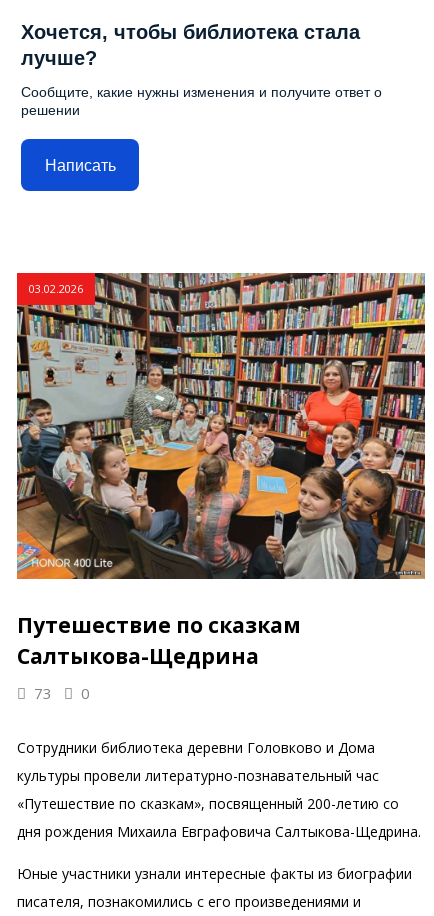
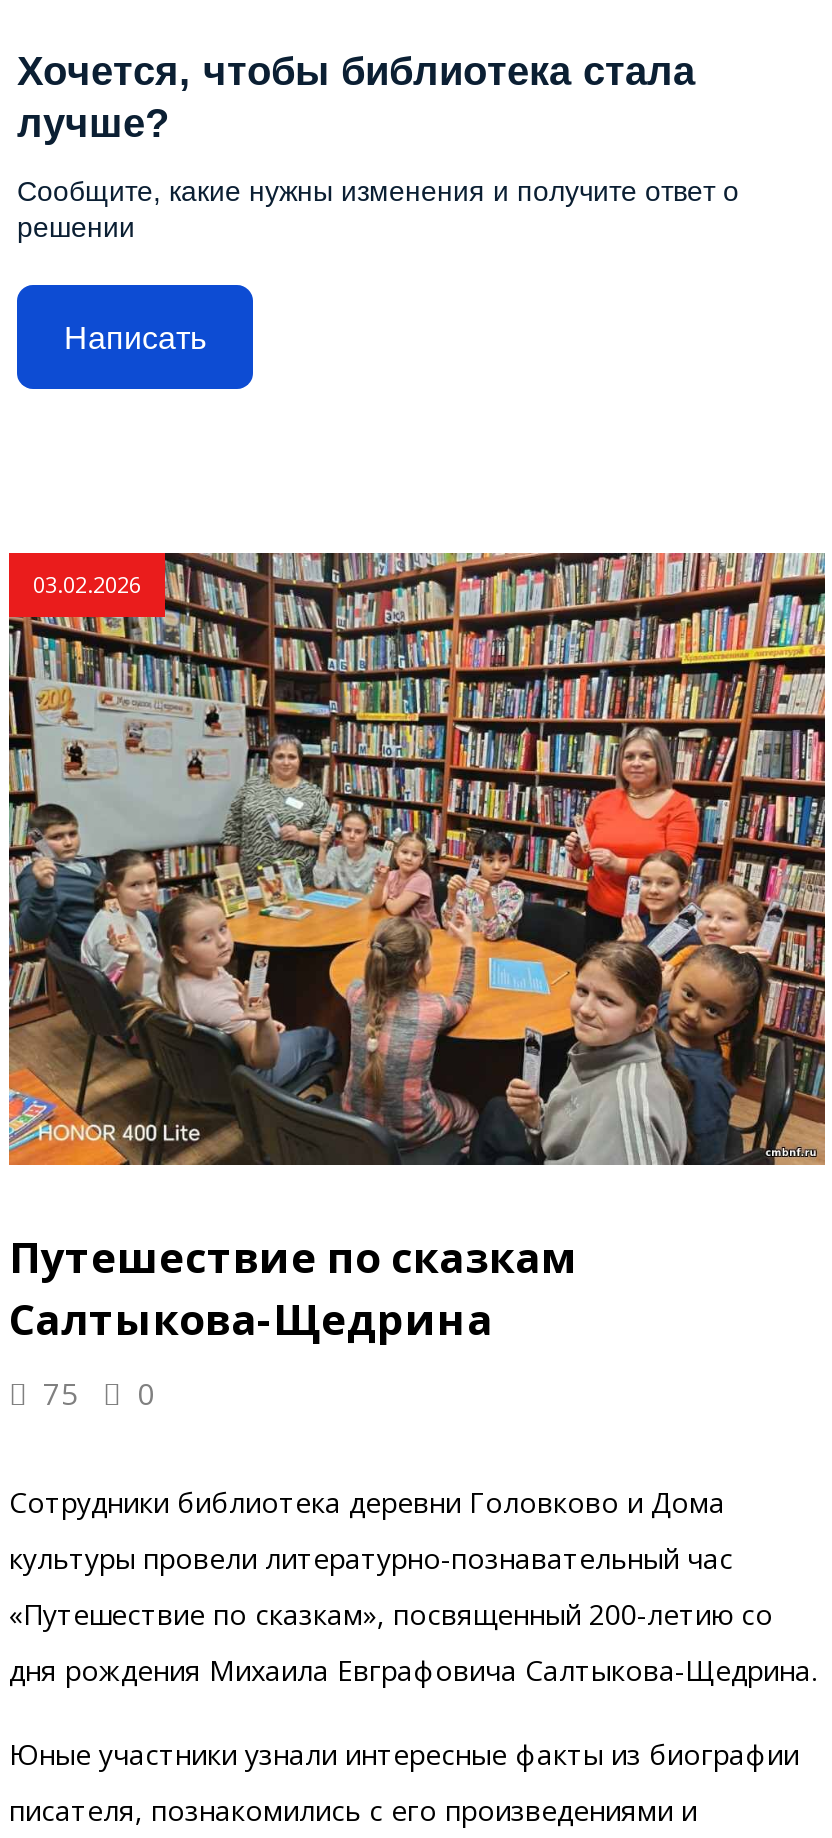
- 73 0
+ 75 0
